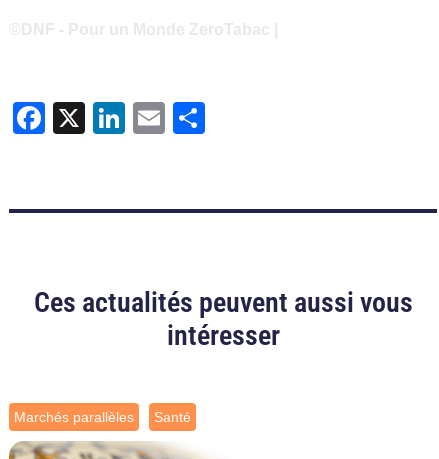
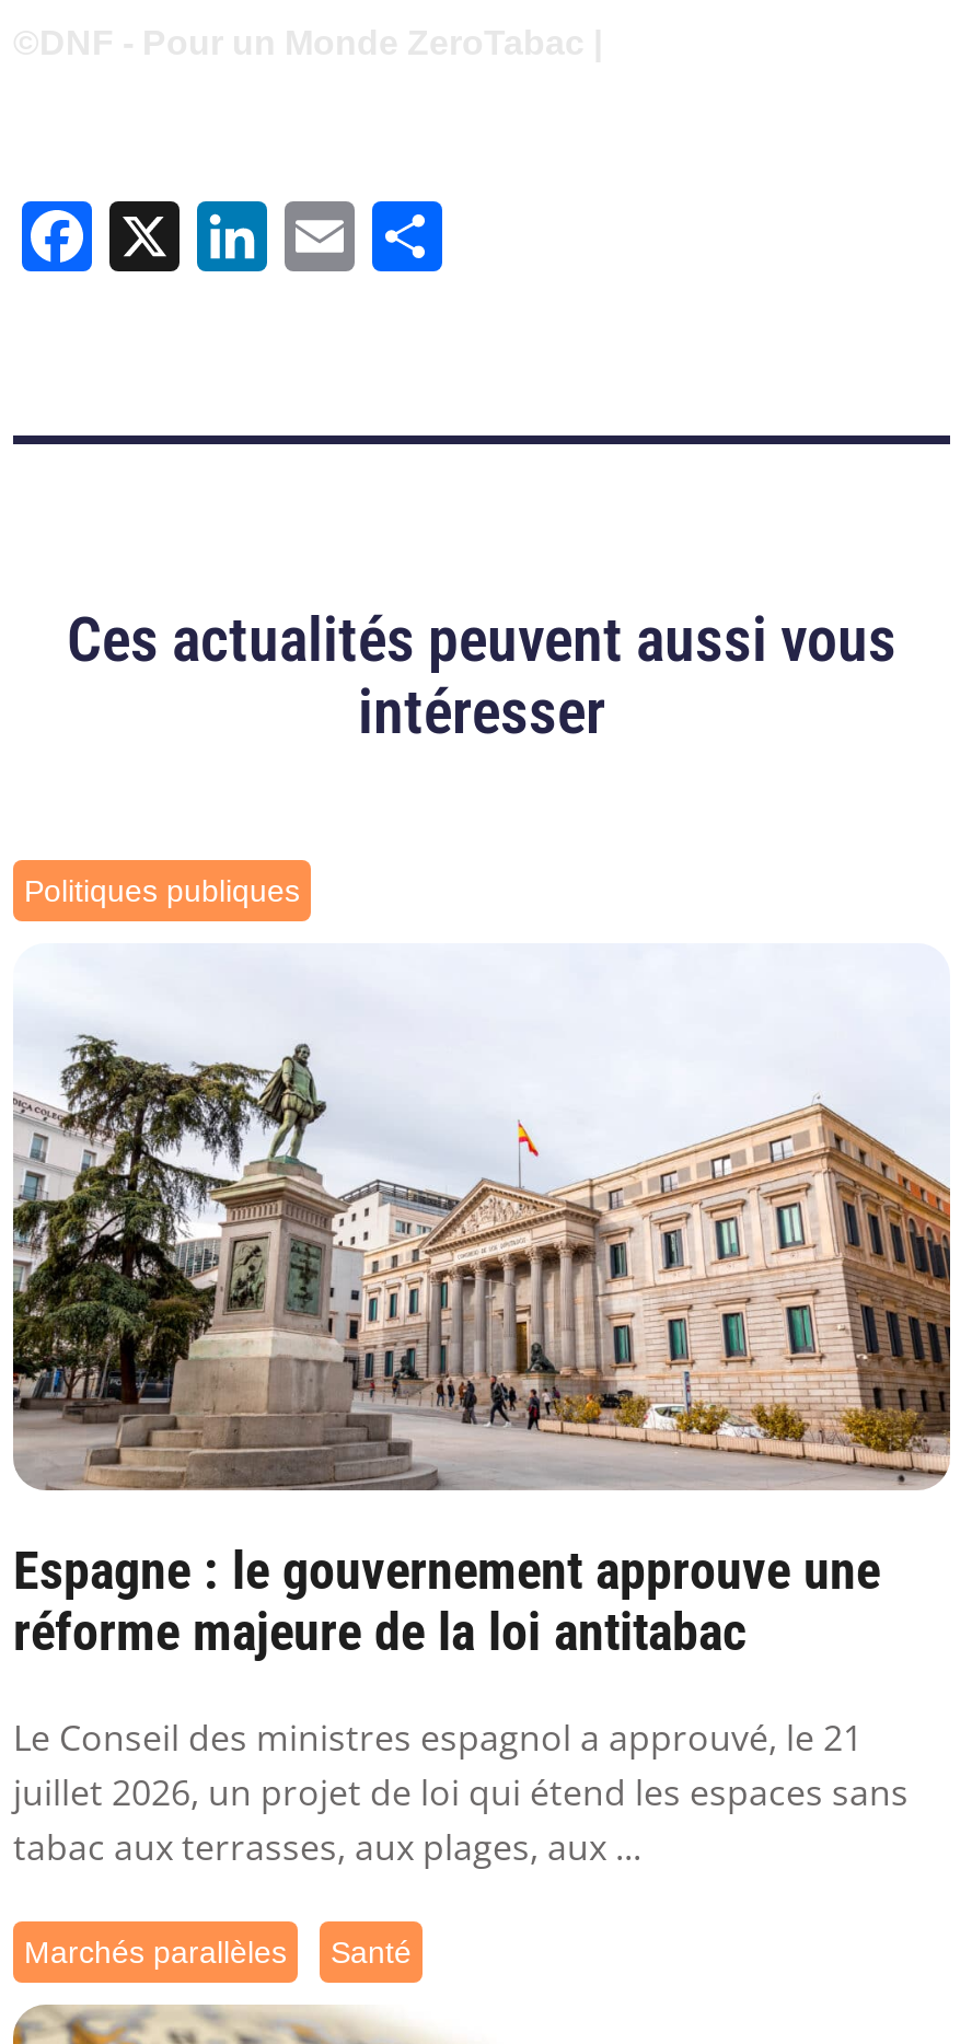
+ [image]
+ Espagne : le gouvernement approuve une
+ réforme majeure de la loi antitabac
+ Le Conseil des ministres espagnol a approuvé, le 21
+ juillet 2026, un projet de loi qui étend les espaces sans
+ tabac aux terrasses, aux plages, aux ...

+ Politiques publiques
